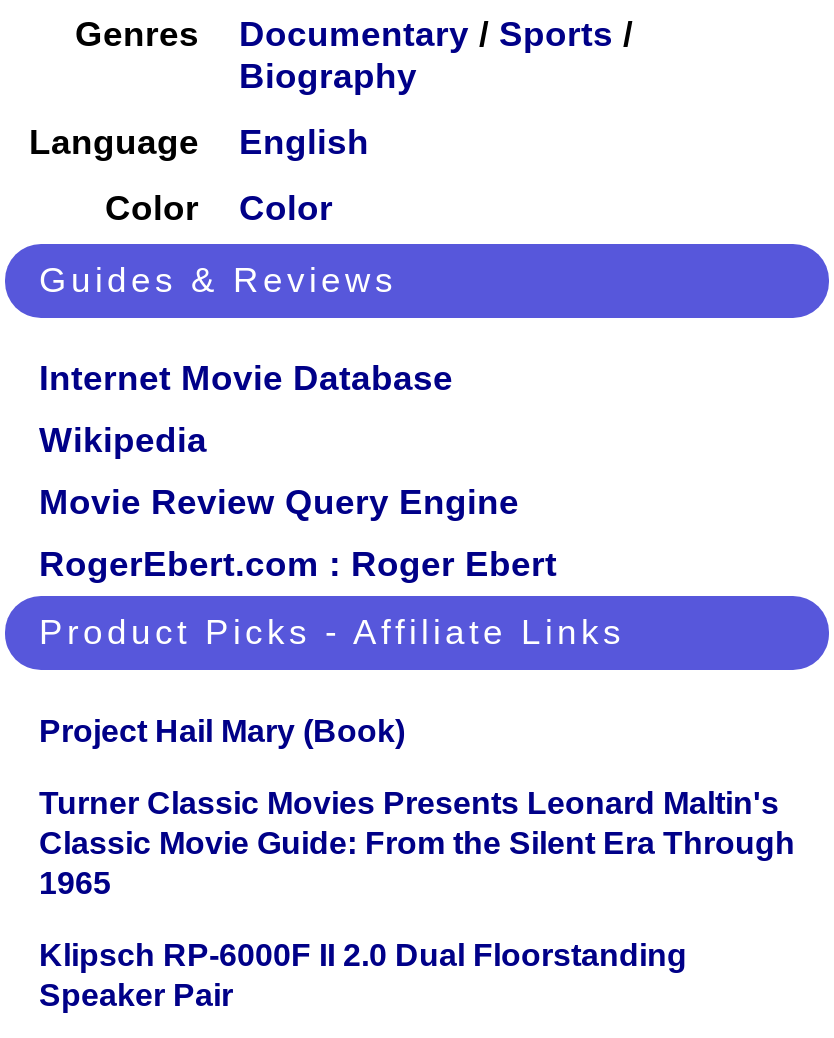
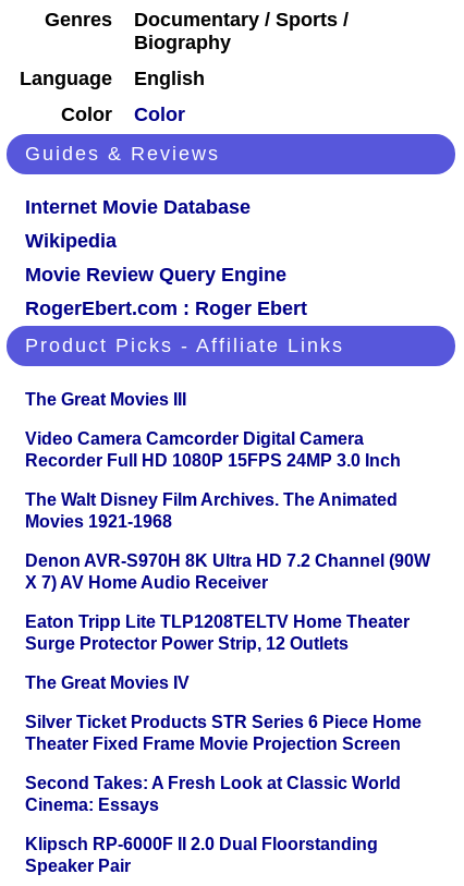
- Project Hail Mary (Book)
- Turner Classic Movies Presents Leonard Maltin's
- Classic Movie Guide: From the Silent Era Through
- 1965
+ The Great Movies III
+ Video Camera Camcorder Digital Camera
+ Recorder Full HD 1080P 15FPS 24MP 3.0 Inch
+ The Walt Disney Film Archives. The Animated
+ Movies 1921-1968
+ Denon AVR-S970H 8K Ultra HD 7.2 Channel (90W
+ X 7) AV Home Audio Receiver
+ Eaton Tripp Lite TLP1208TELTV Home Theater
+ Surge Protector Power Strip, 12 Outlets
+ The Great Movies IV
+ Silver Ticket Products STR Series 6 Piece Home
+ Theater Fixed Frame Movie Projection Screen
+ Second Takes: A Fresh Look at Classic World
+ Cinema: Essays
